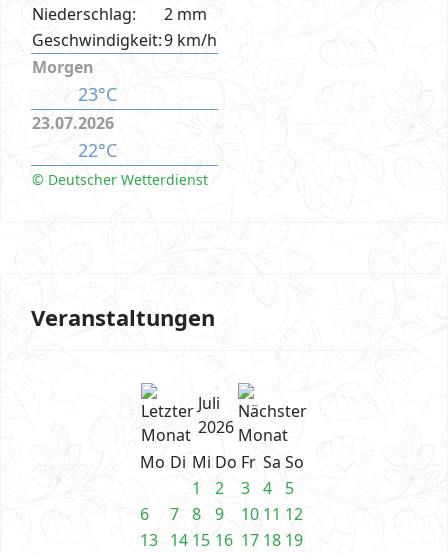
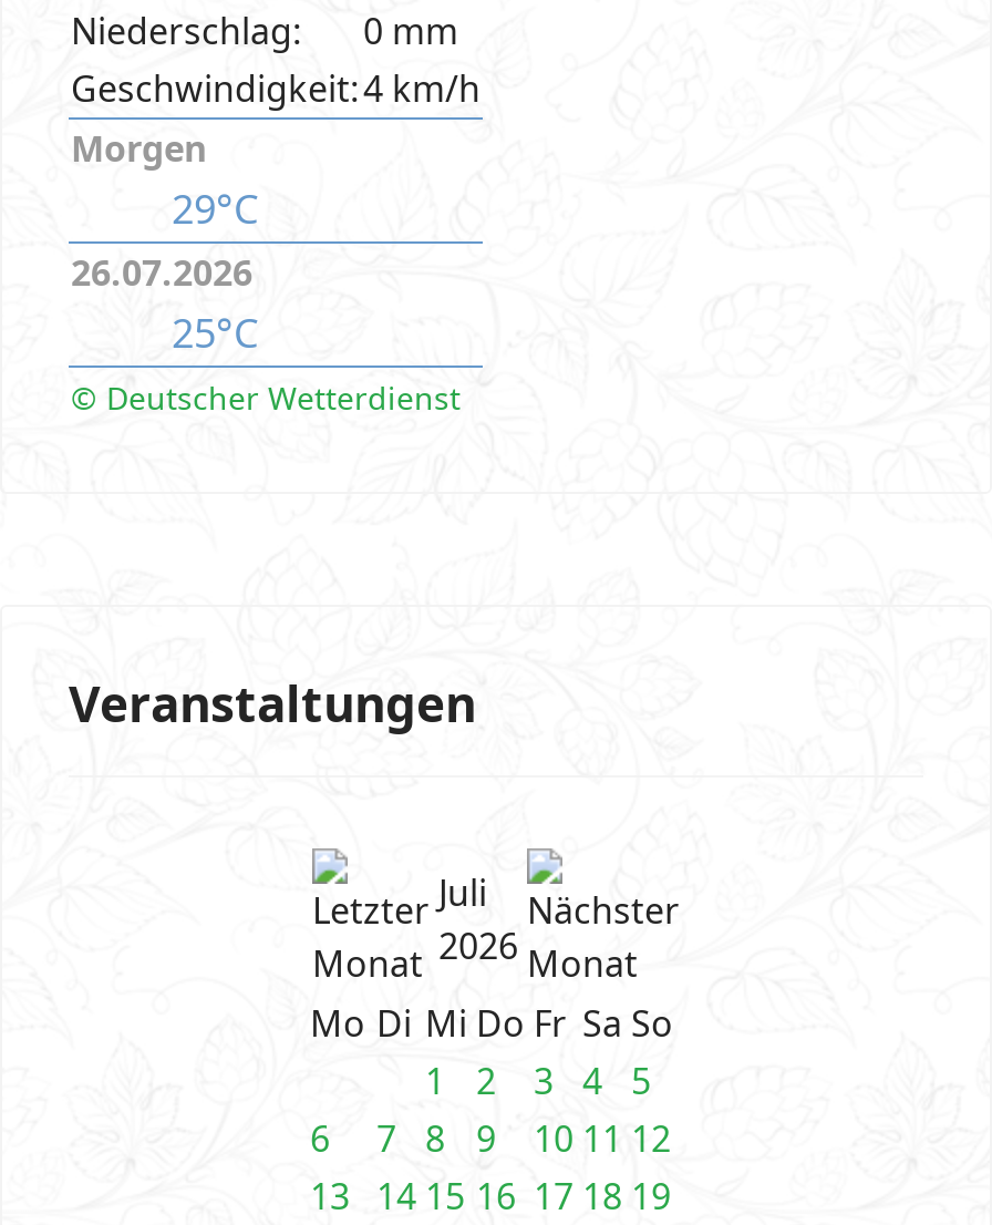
- Niederschlag: 2 mm
+ Niederschlag: 0 mm

- Geschwindigkeit: 9 km/h
+ Geschwindigkeit: 4 km/h

- 23°C
- 23.07.2026
- 22°C
+ 29°C
+ 26.07.2026
+ 25°C
